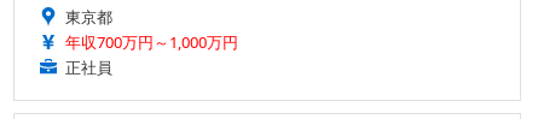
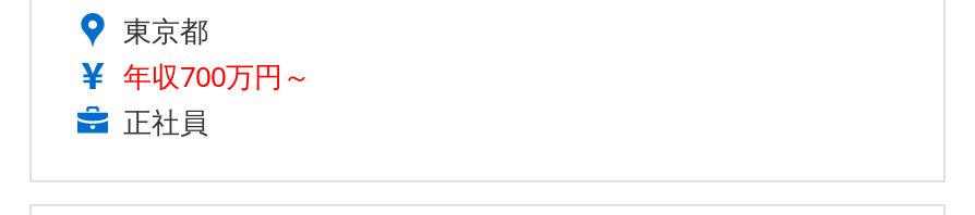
- 年収700万円～1,000万円
+ 年収700万円～
